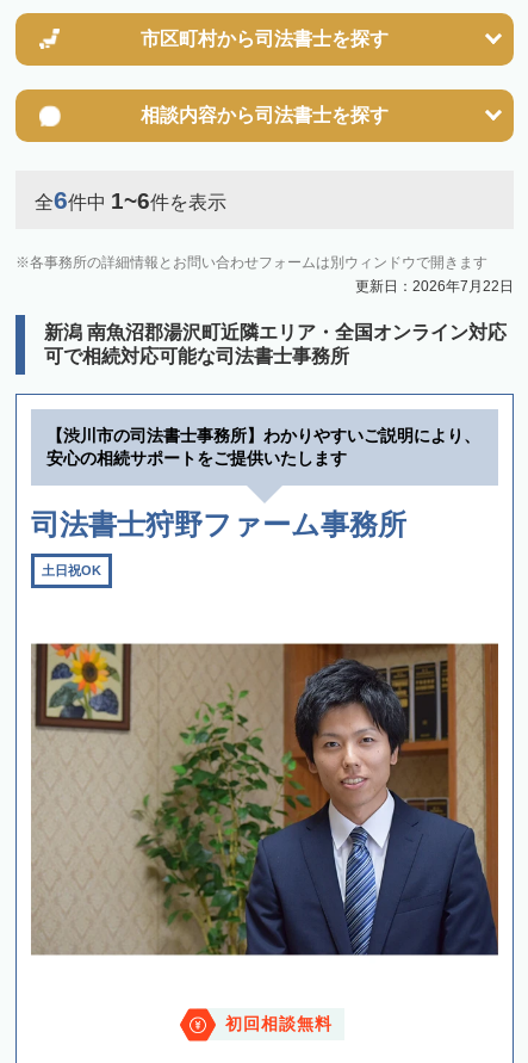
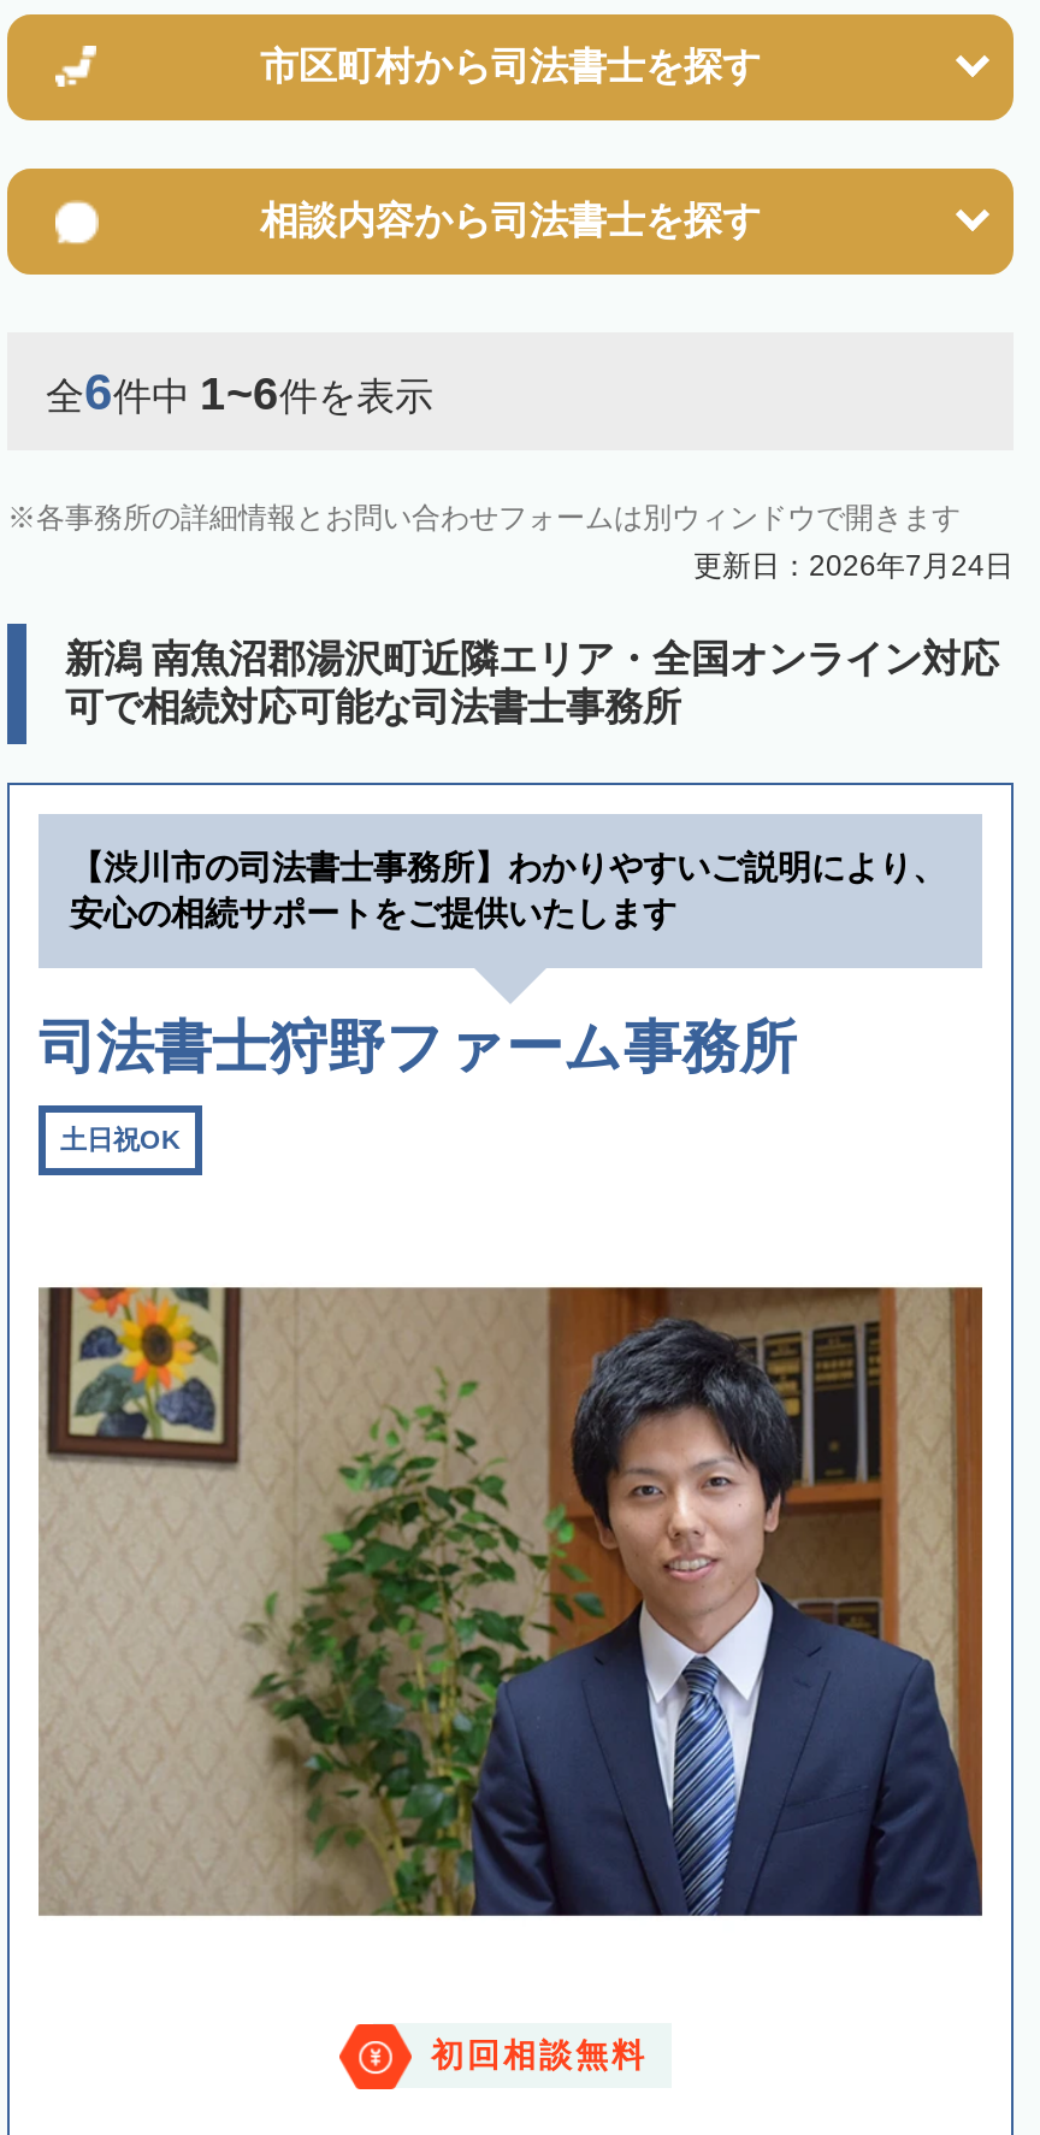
- 更新日：2026年7月22日
+ 更新日：2026年7月24日
